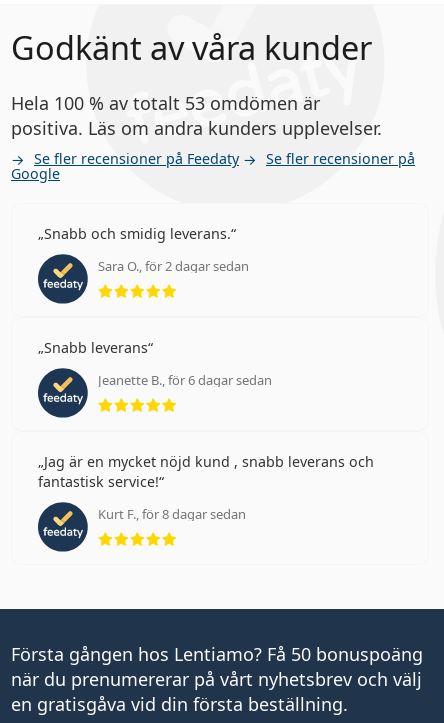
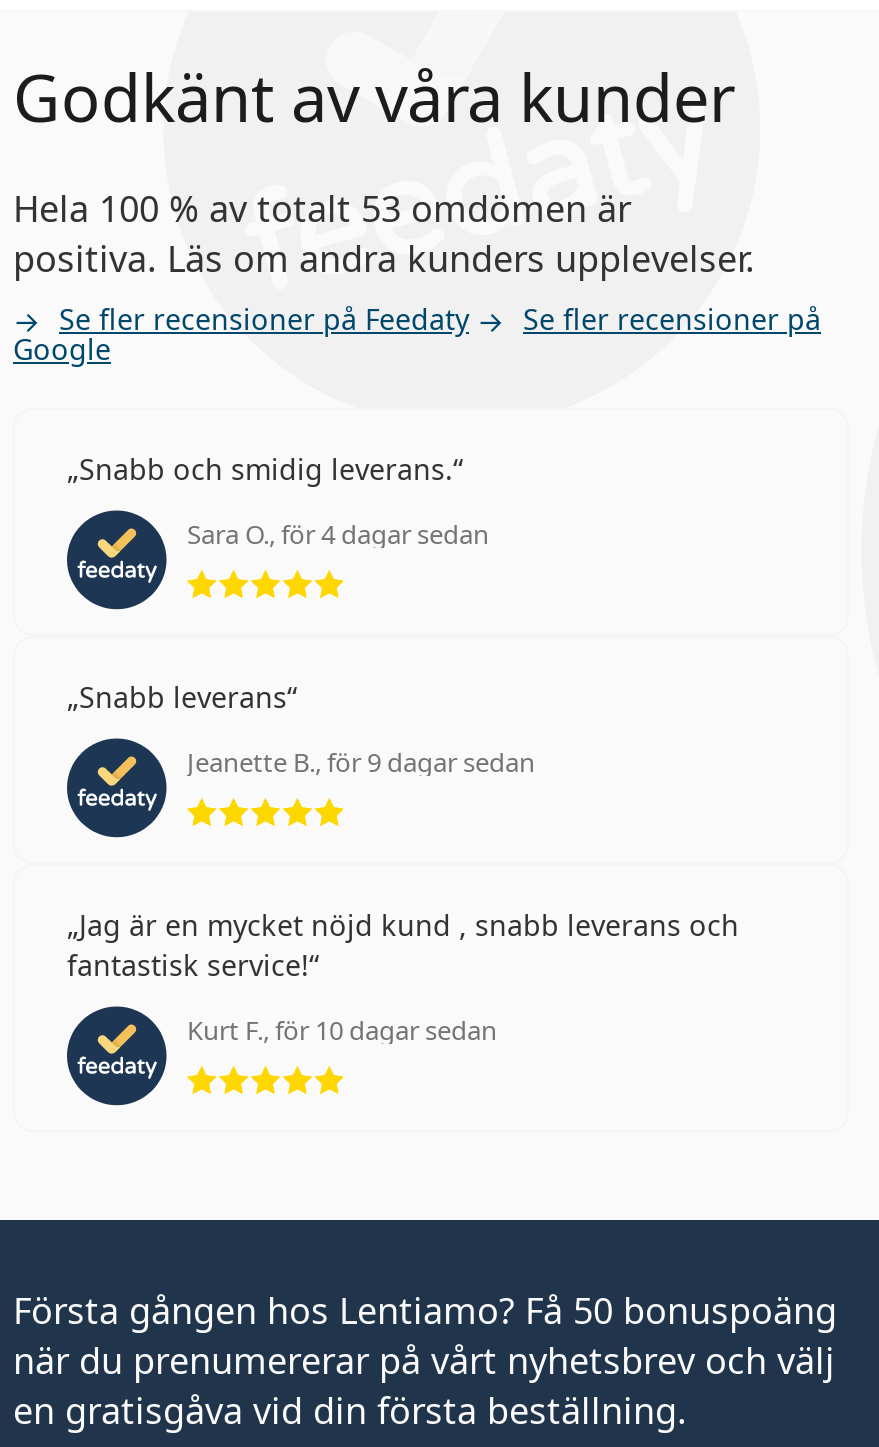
- Sara O., för 2 dagar sedan
+ Sara O., för 4 dagar sedan

- Jeanette B., för 6 dagar sedan
+ Jeanette B., för 9 dagar sedan

- Kurt F., för 8 dagar sedan
+ Kurt F., för 10 dagar sedan
